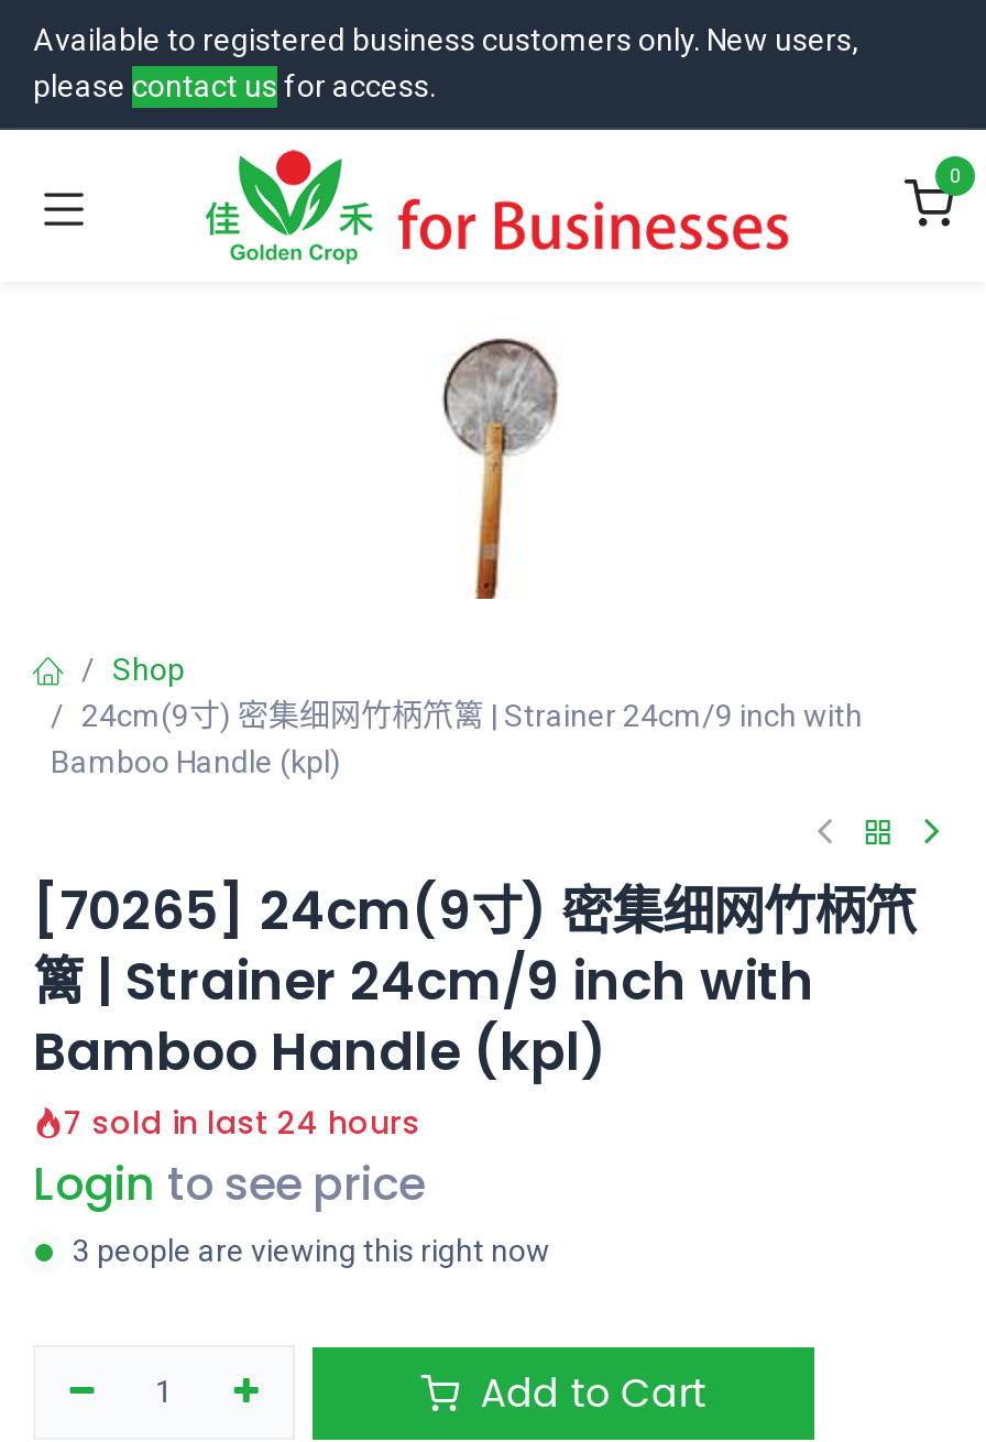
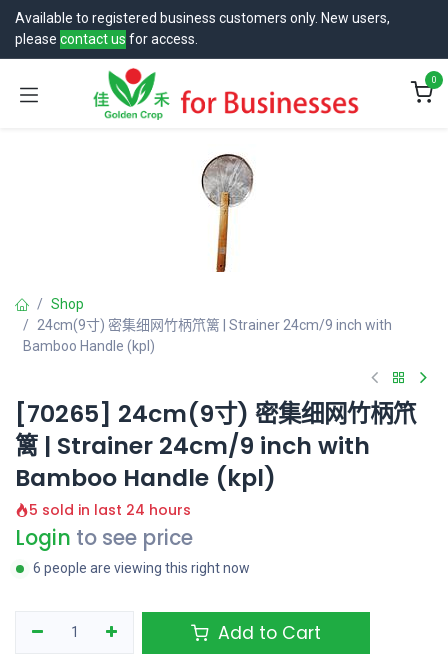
- 7 sold in last 24 hours
+ 5 sold in last 24 hours

- 3 people are viewing this right now
+ 6 people are viewing this right now
